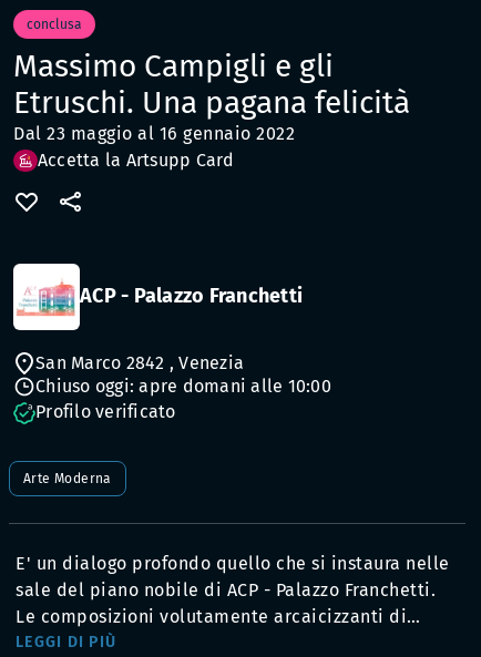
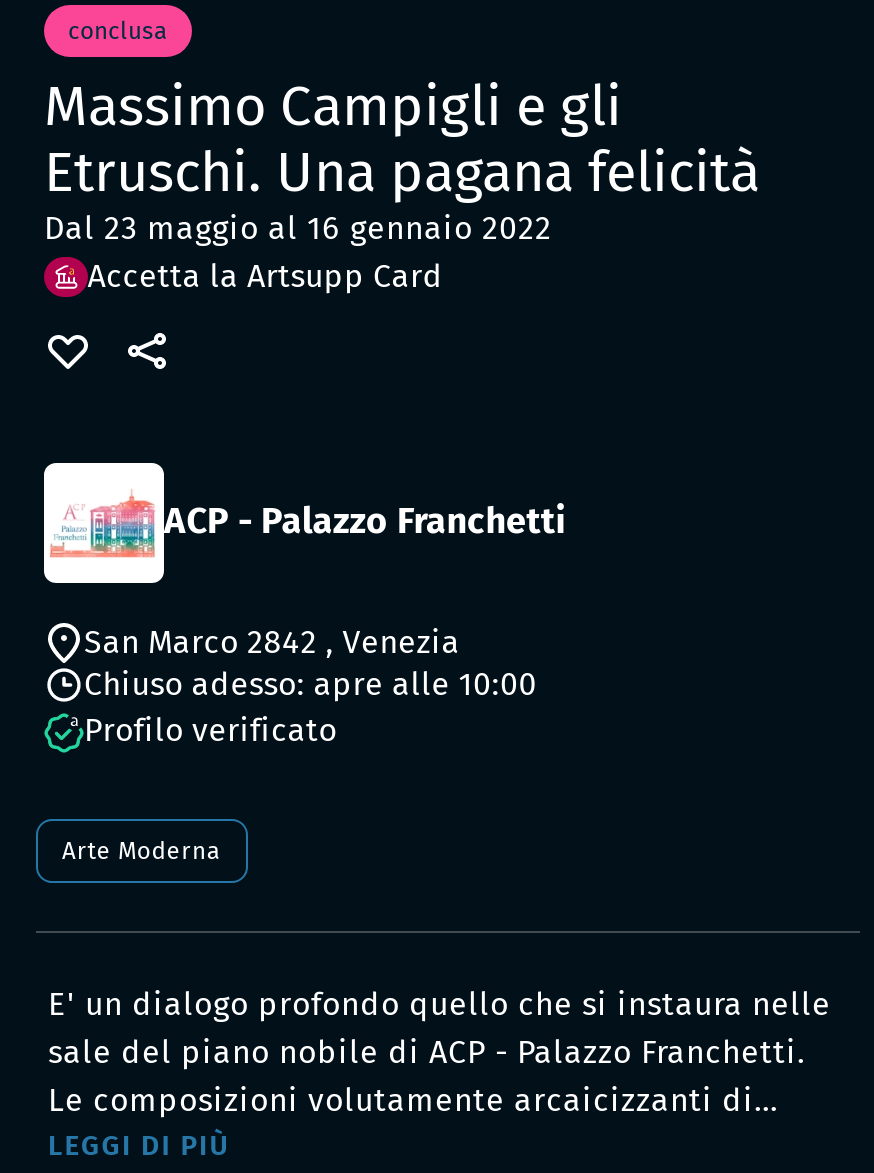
- Chiuso oggi: apre domani alle 10:00
+ Chiuso adesso: apre alle 10:00
